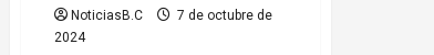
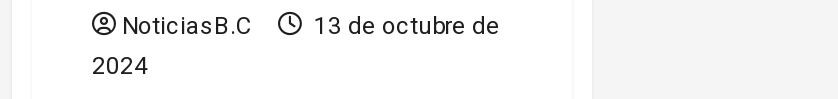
- NoticiasB.C 7 de octubre de
+ NoticiasB.C 13 de octubre de
